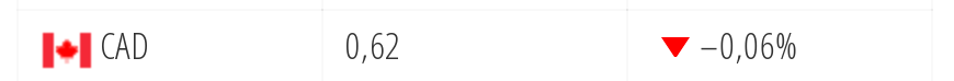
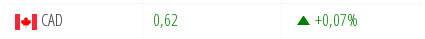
- –0,06%
+ +0,07%
